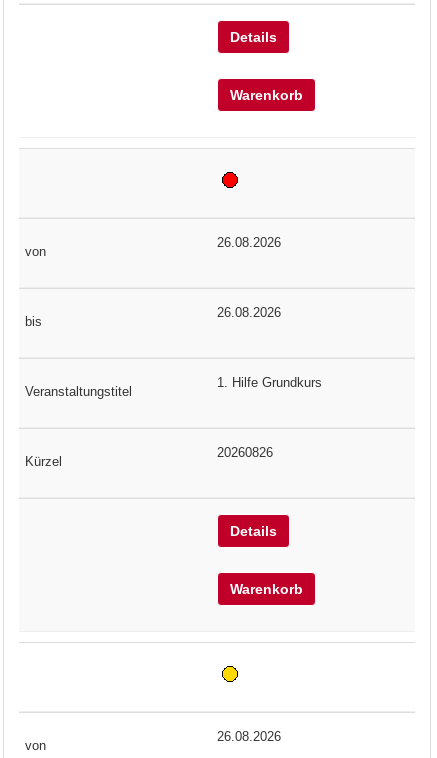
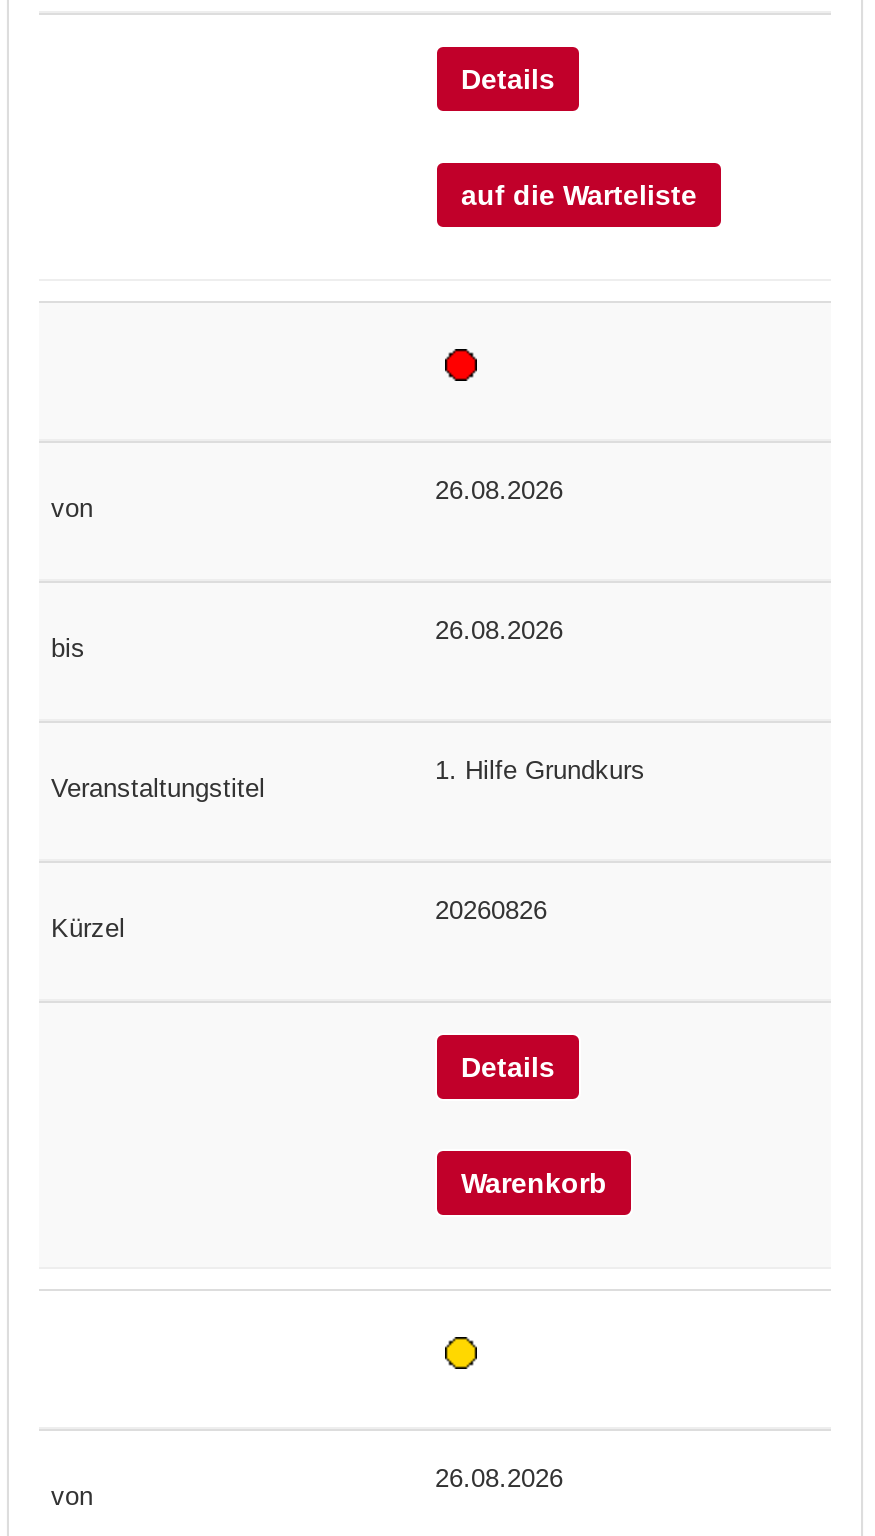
- Warenkorb
+ auf die Warteliste
